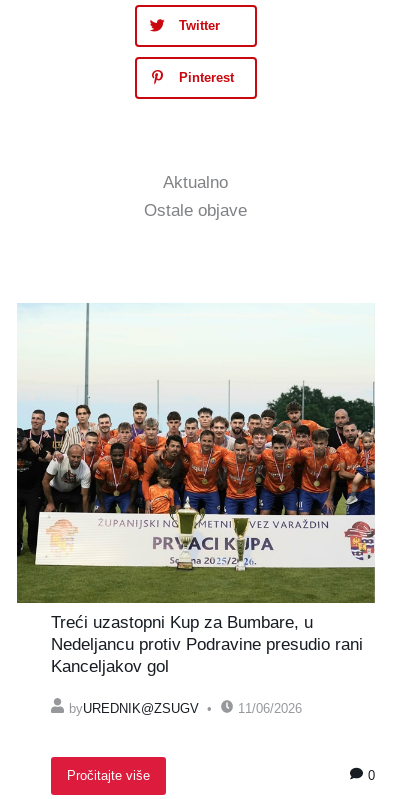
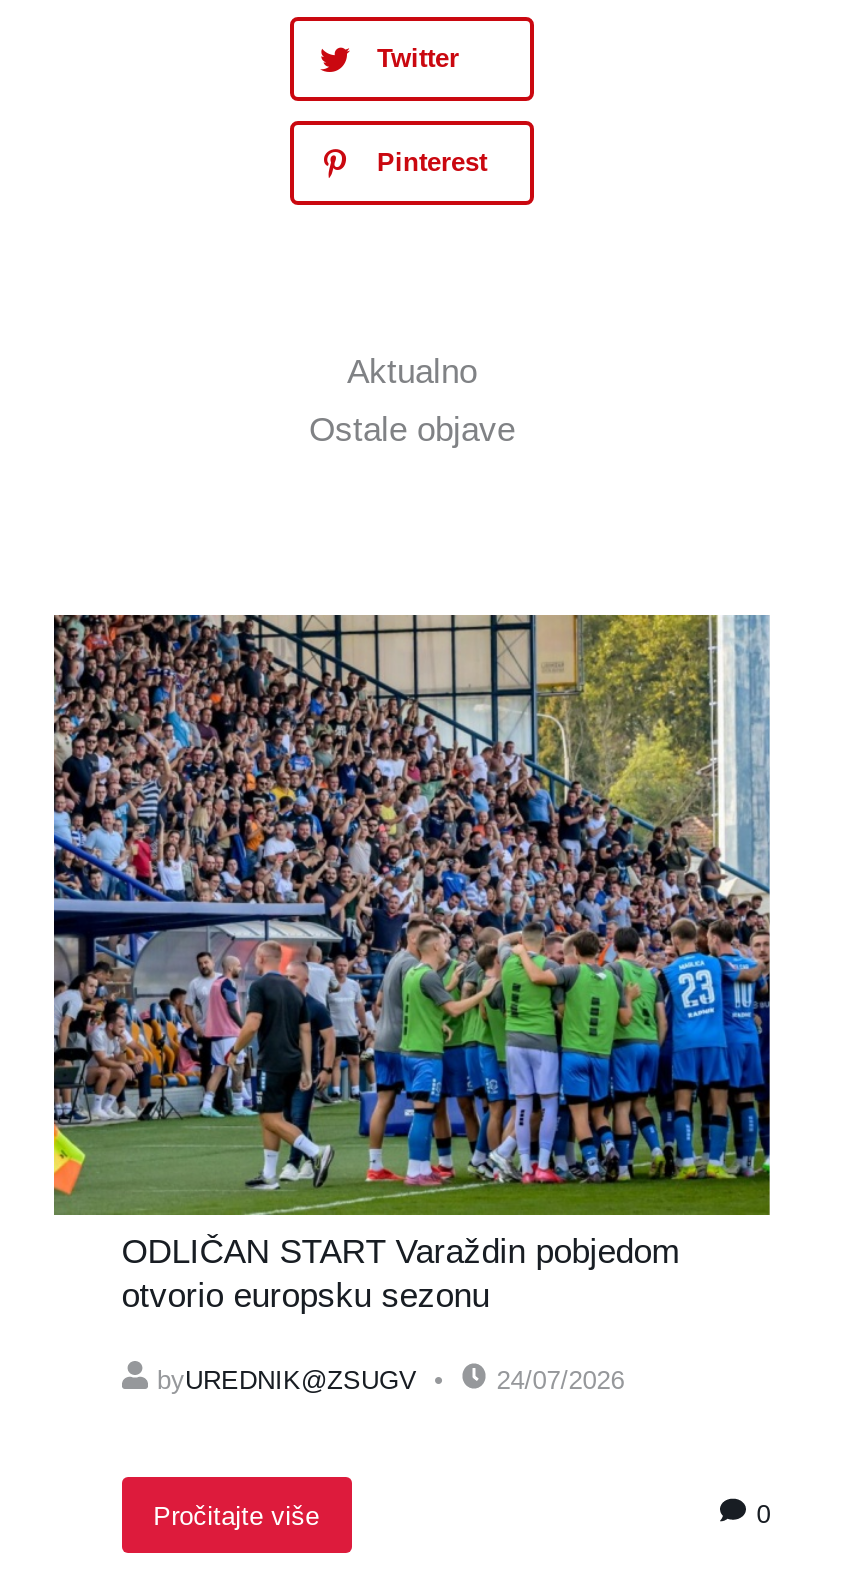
- [image]
- Treći uzastopni Kup za Bumbare, u
- Nedeljancu protiv Podravine presudio rani
- Kanceljakov gol
+ [image]
+ ODLIČAN START Varaždin pobjedom
+ otvorio europsku sezonu

- 11/06/2026
+ 24/07/2026
